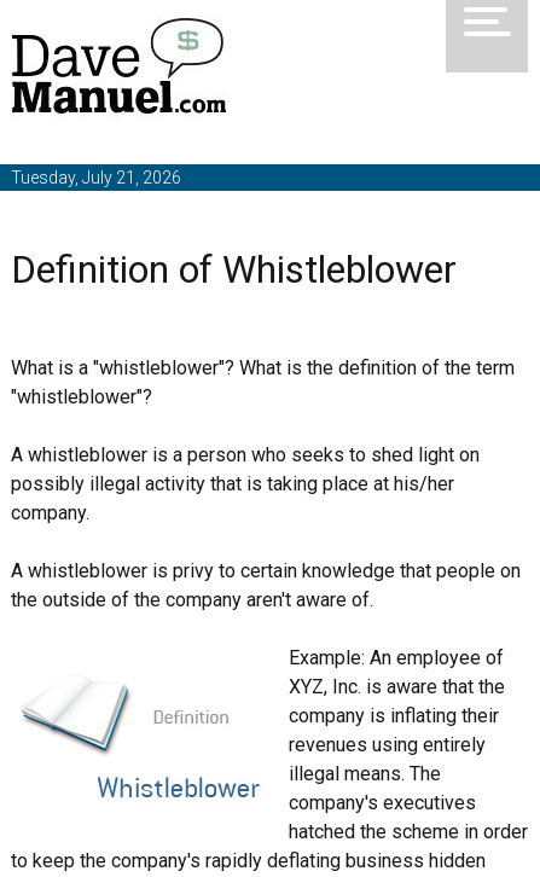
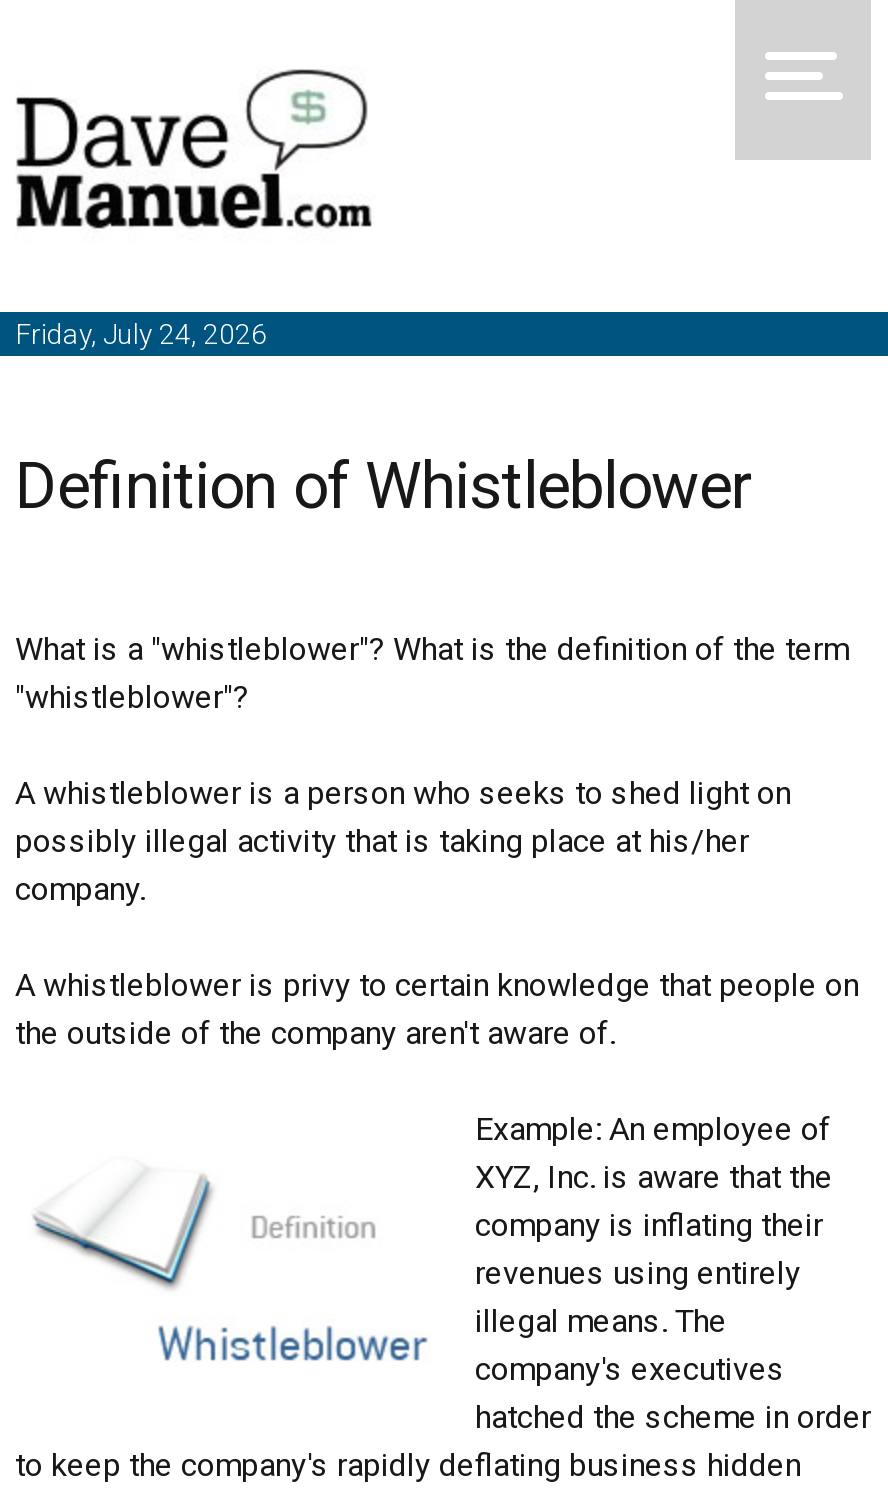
- Tuesday, July 21, 2026
+ Friday, July 24, 2026
